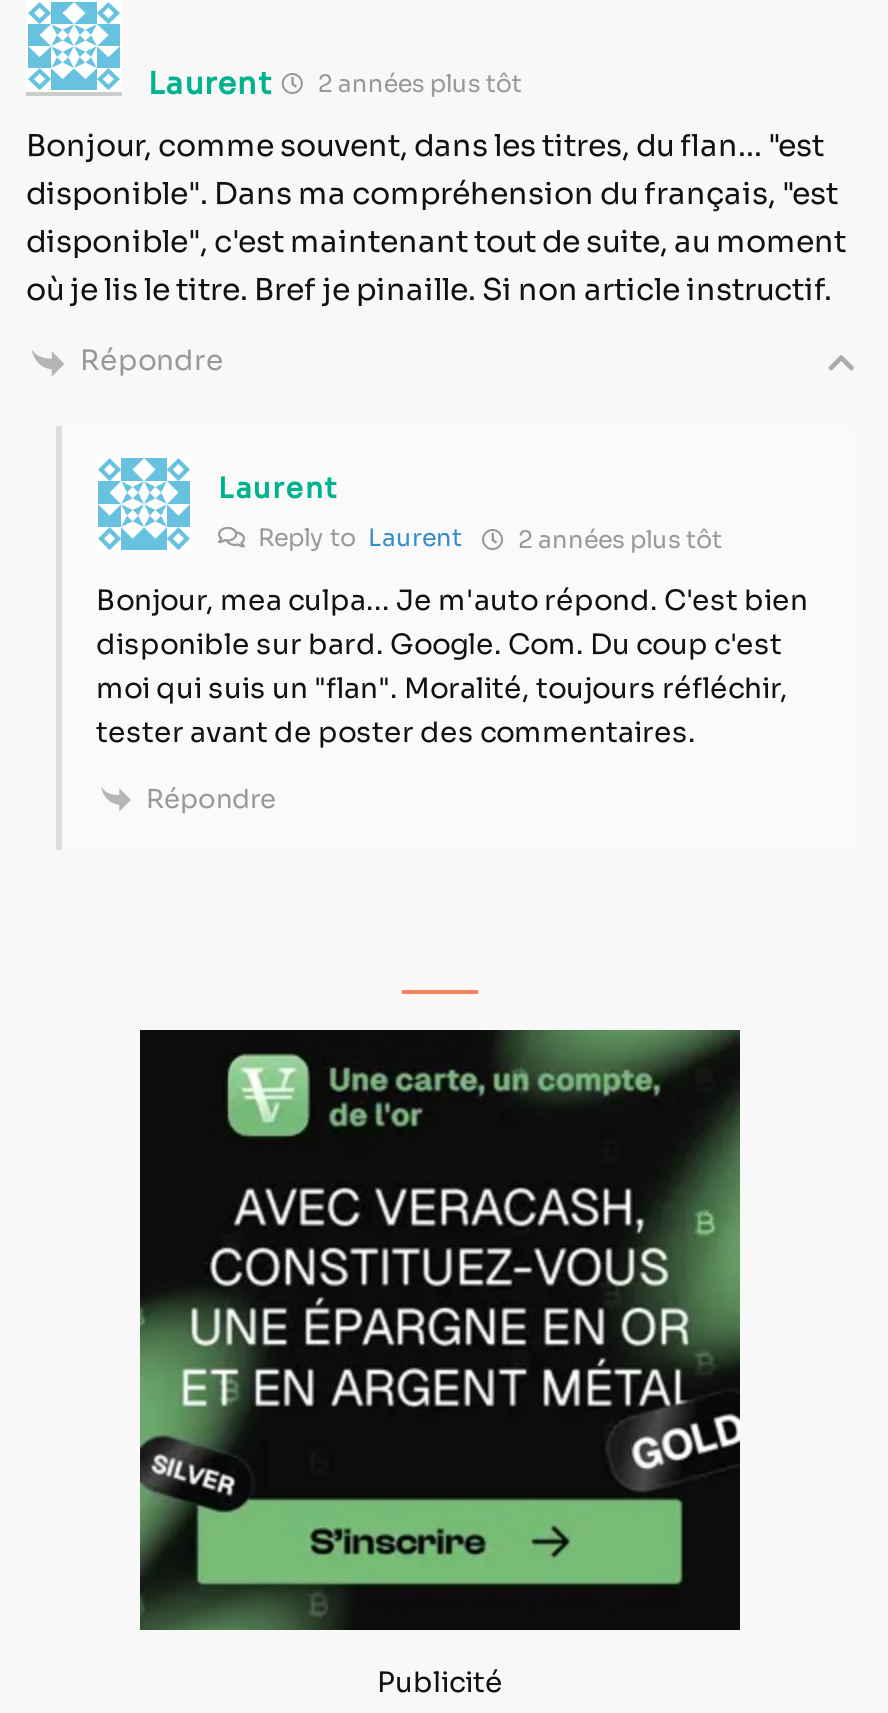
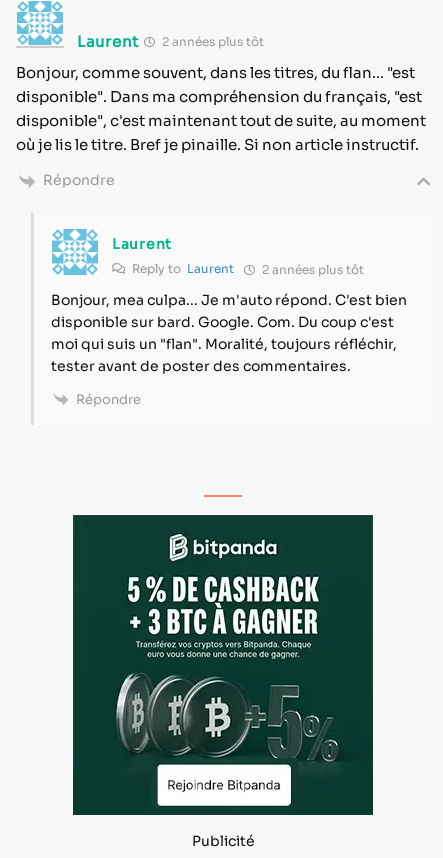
- [image]
+ [image]
